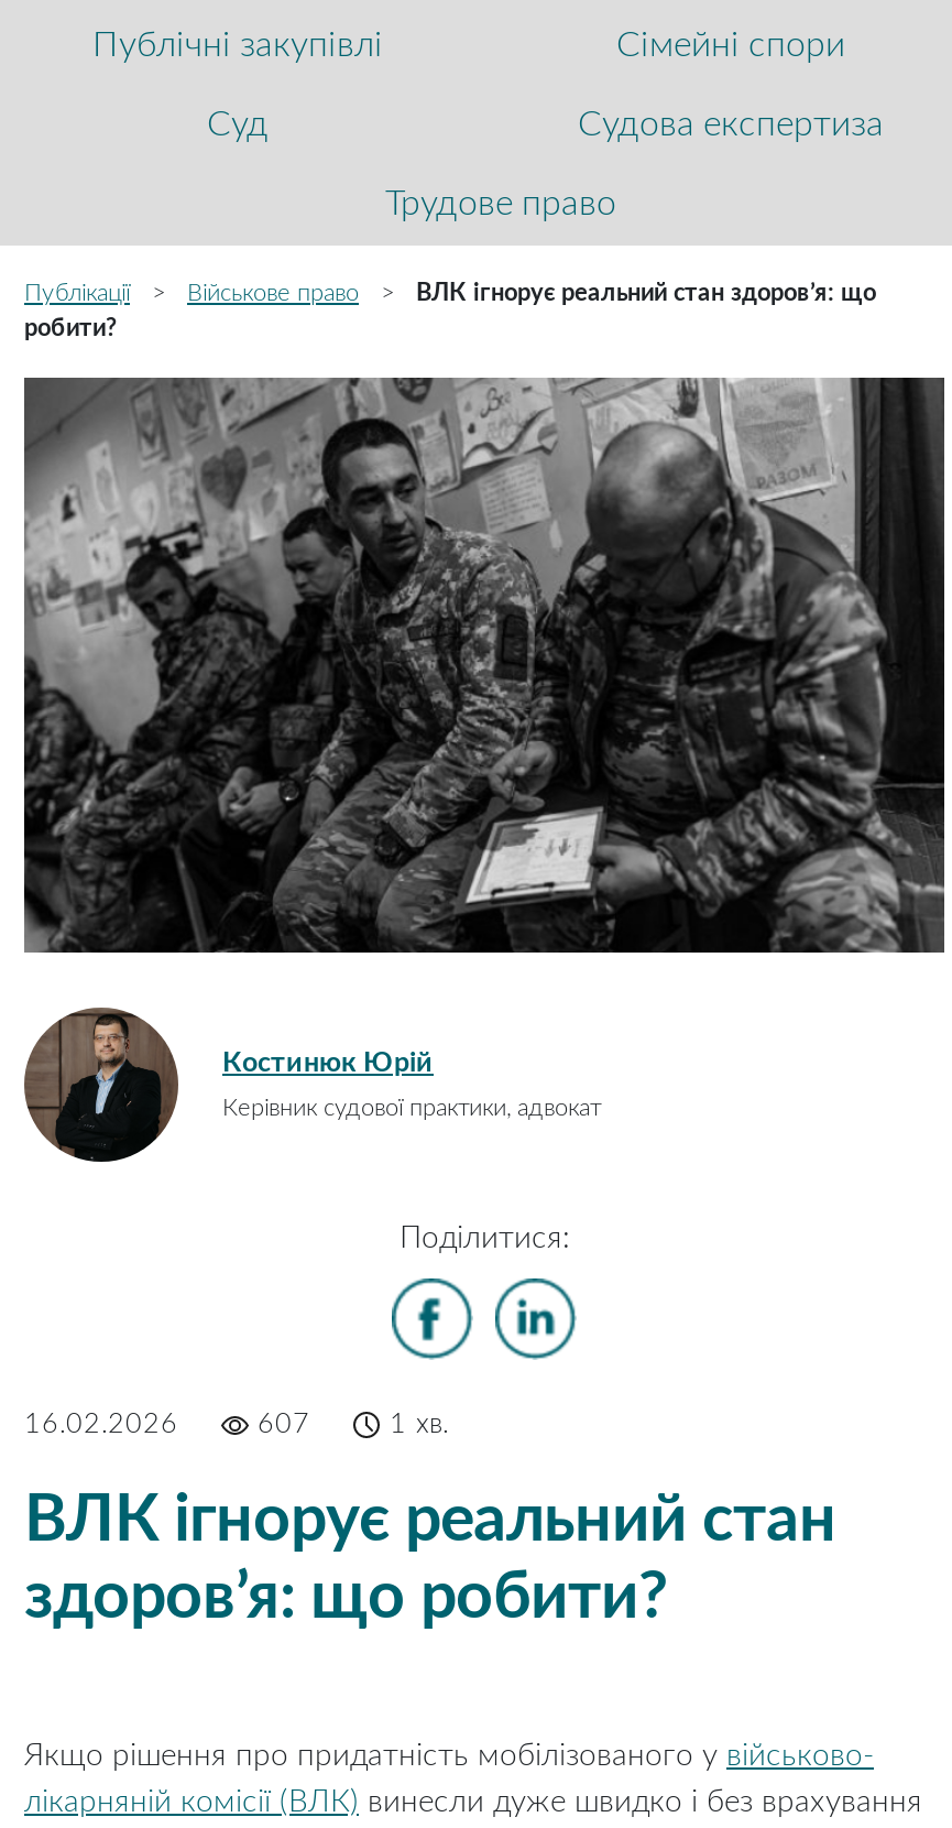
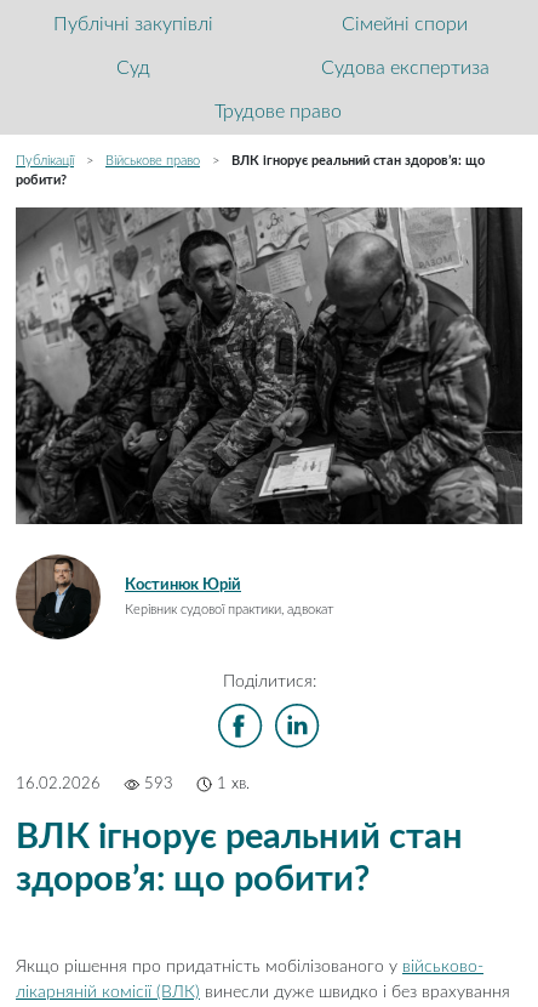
- 607
+ 593
